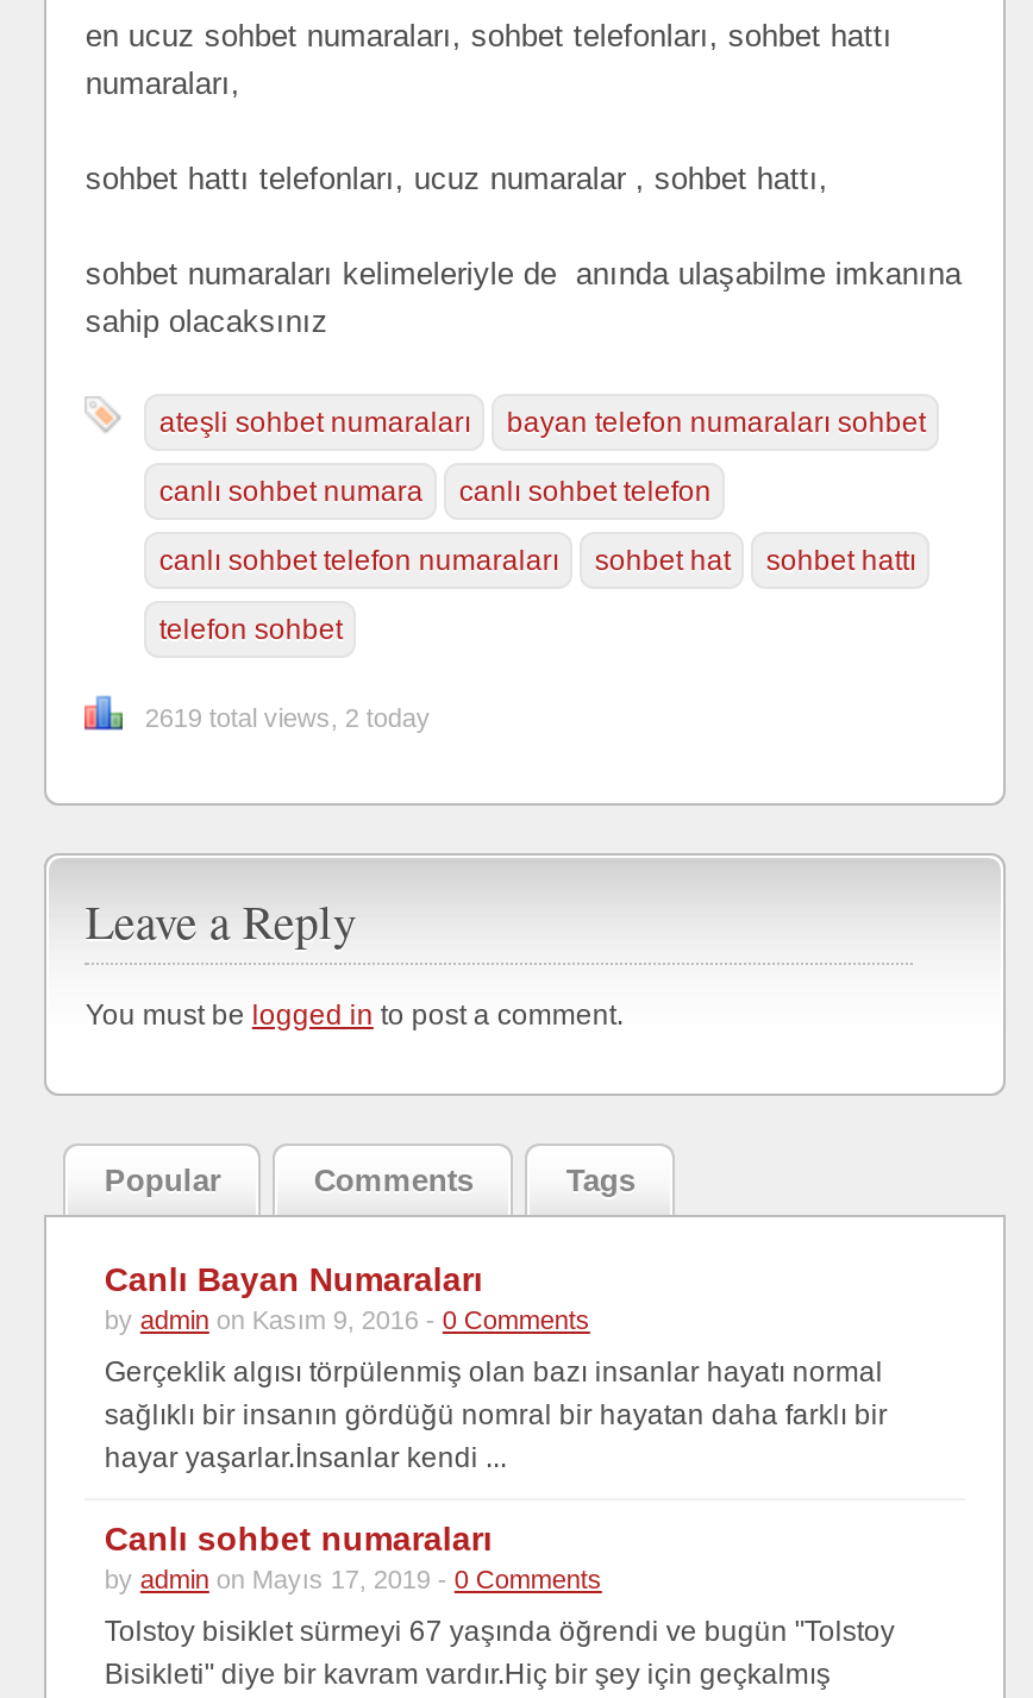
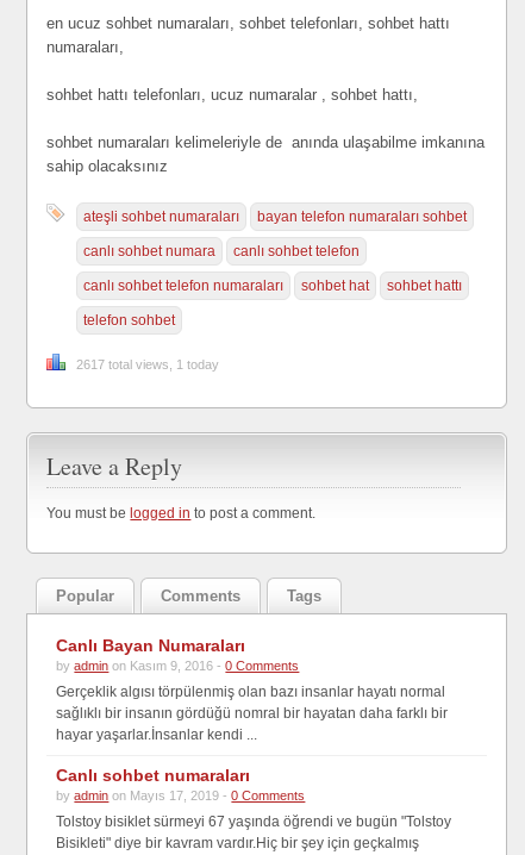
- 2619 total views, 2 today
+ 2617 total views, 1 today
